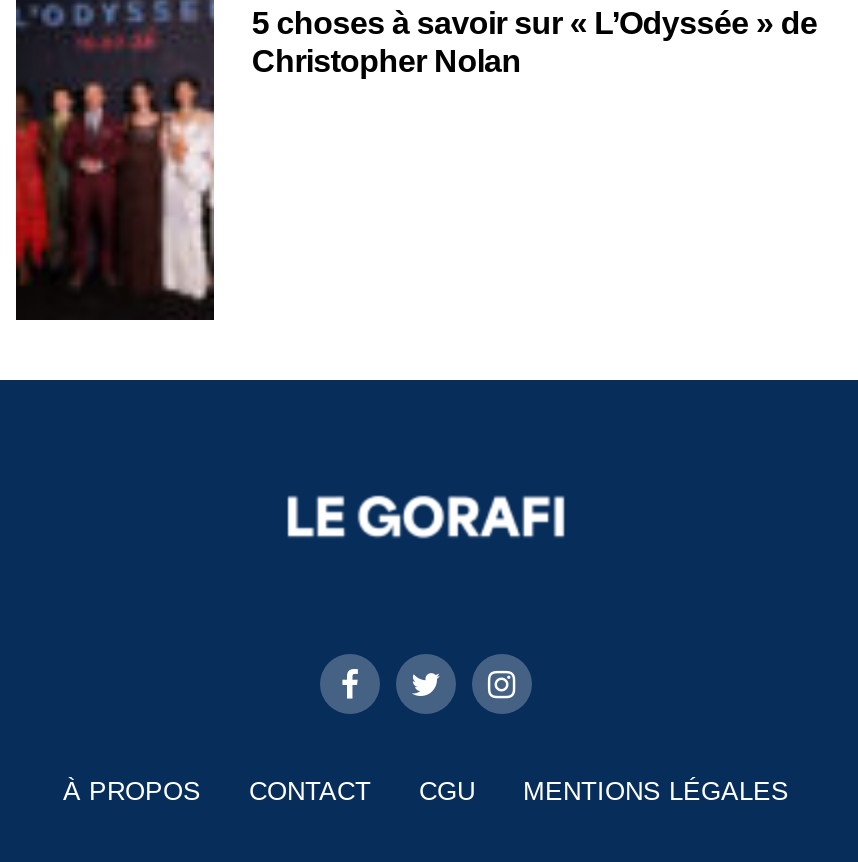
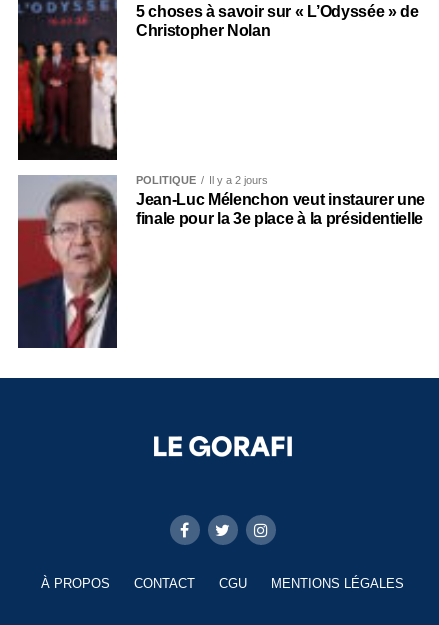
+ [image]
+ POLITIQUE
+ Il y a 2 jours
+ Jean-Luc Mélenchon veut instaurer une
+ finale pour la 3e place à la présidentielle
